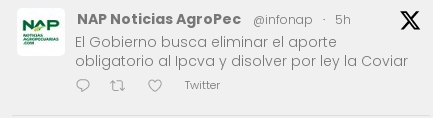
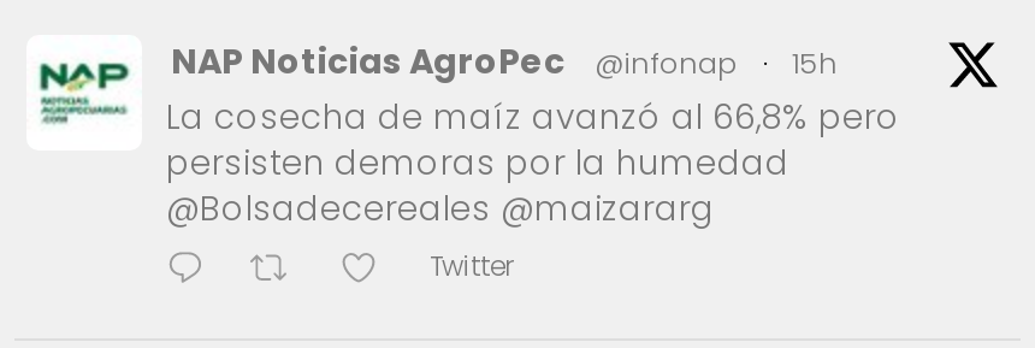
- 5h
- El Gobierno busca eliminar el aporte
- obligatorio al Ipcva y disolver por ley la Coviar
+ 15h
+ La cosecha de maíz avanzó al 66,8% pero
+ persisten demoras por la humedad
+ @Bolsadecereales @maizararg
